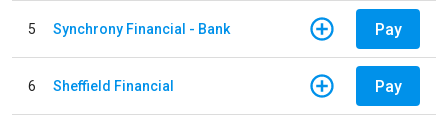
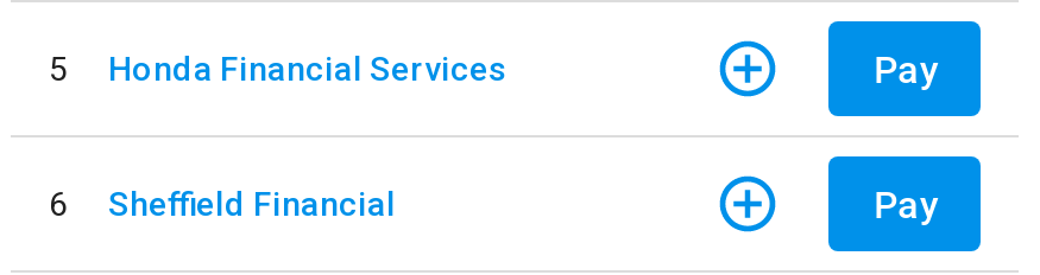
- Synchrony Financial - Bank
+ Honda Financial Services
